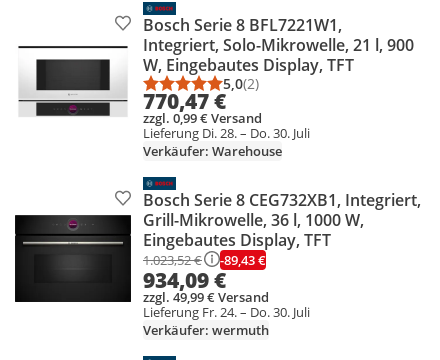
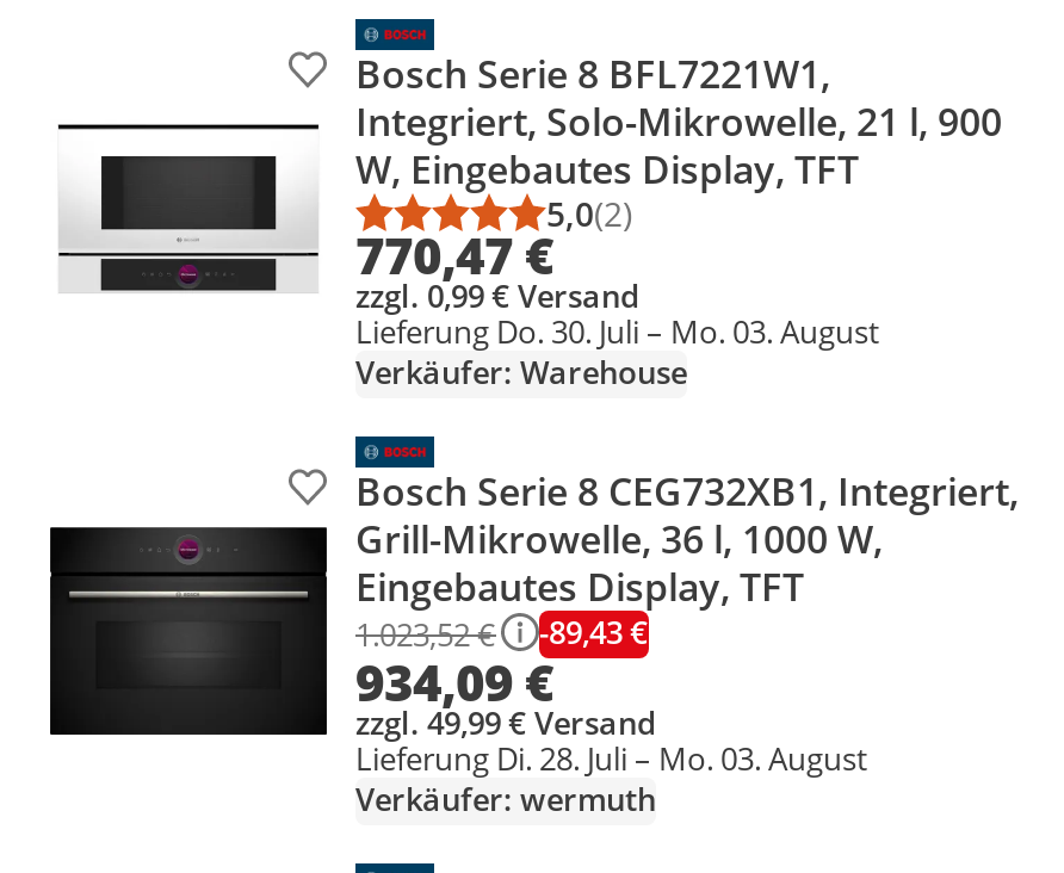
- Lieferung Di. 28. – Do. 30. Juli
+ Lieferung Do. 30. Juli – Mo. 03. August

- Lieferung Fr. 24. – Do. 30. Juli
+ Lieferung Di. 28. Juli – Mo. 03. August
